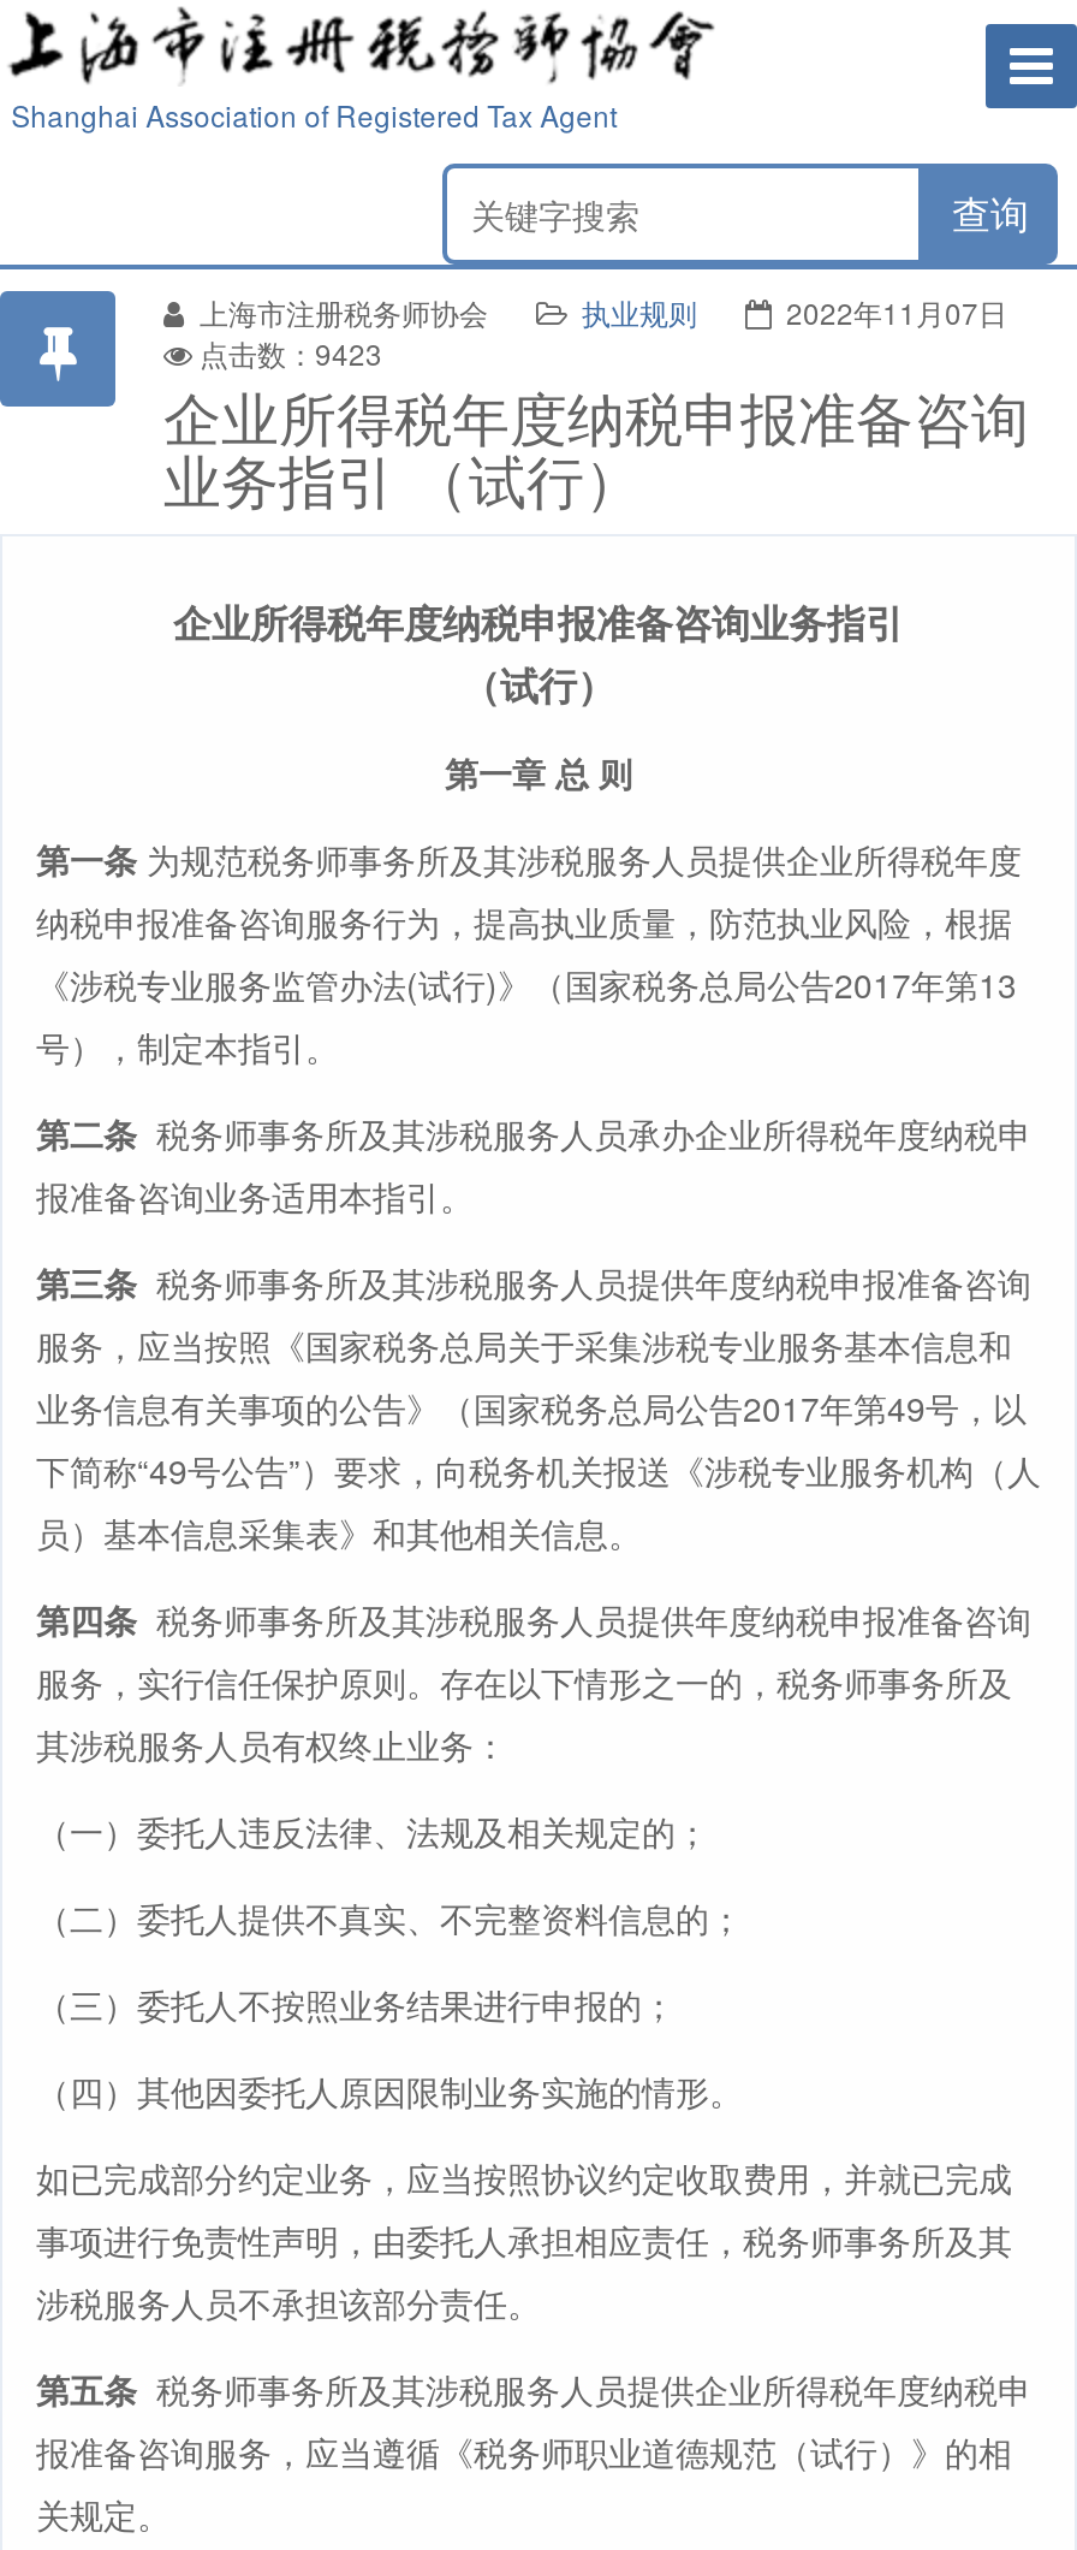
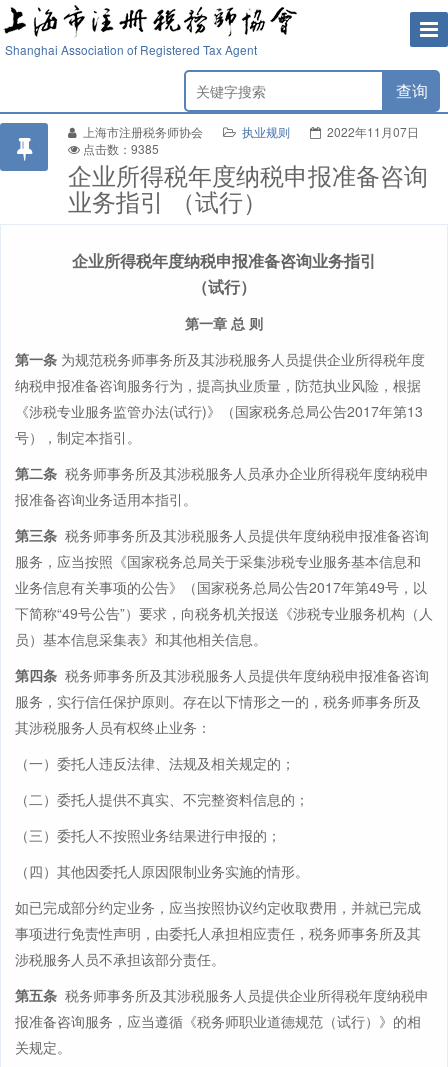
- 点击数：9423
+ 点击数：9385
